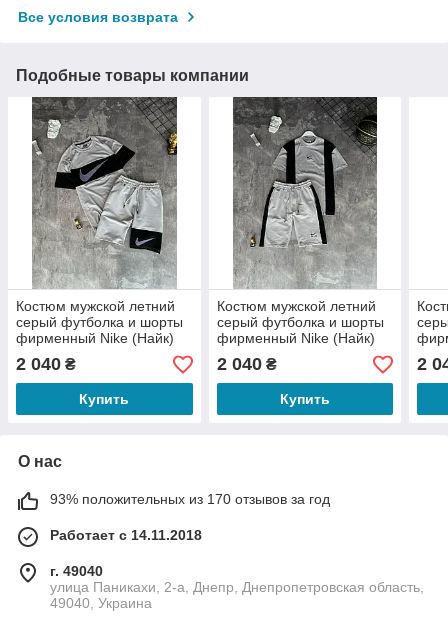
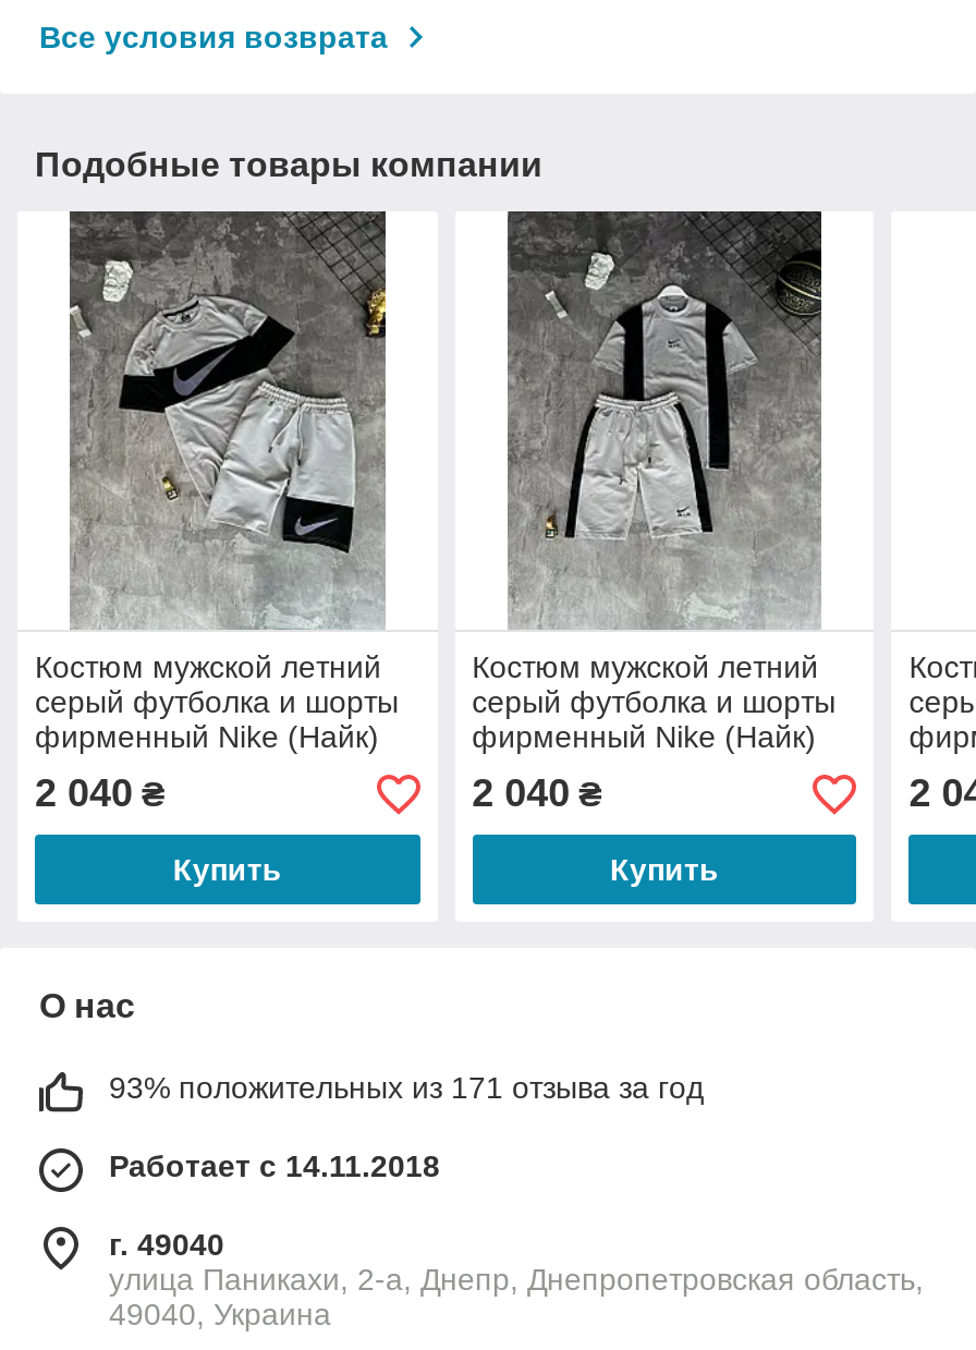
- 93% положительных из 170 отзывов за год
+ 93% положительных из 171 отзыва за год
